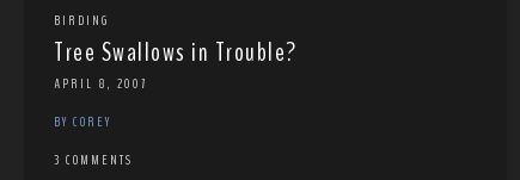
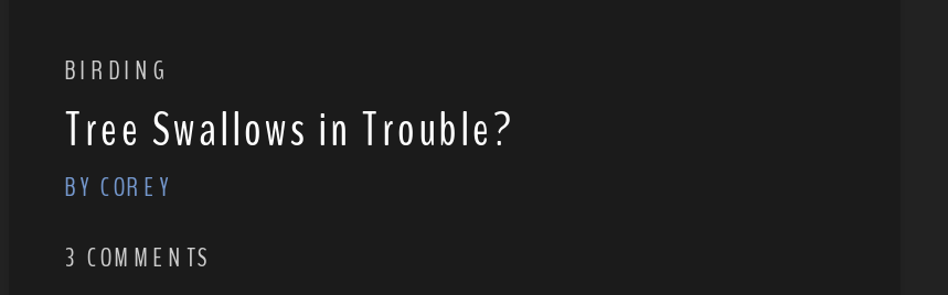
- APRIL 8, 2007
